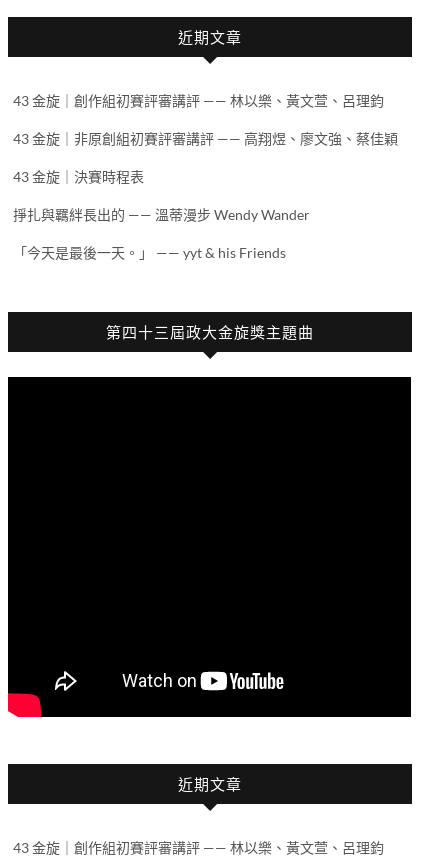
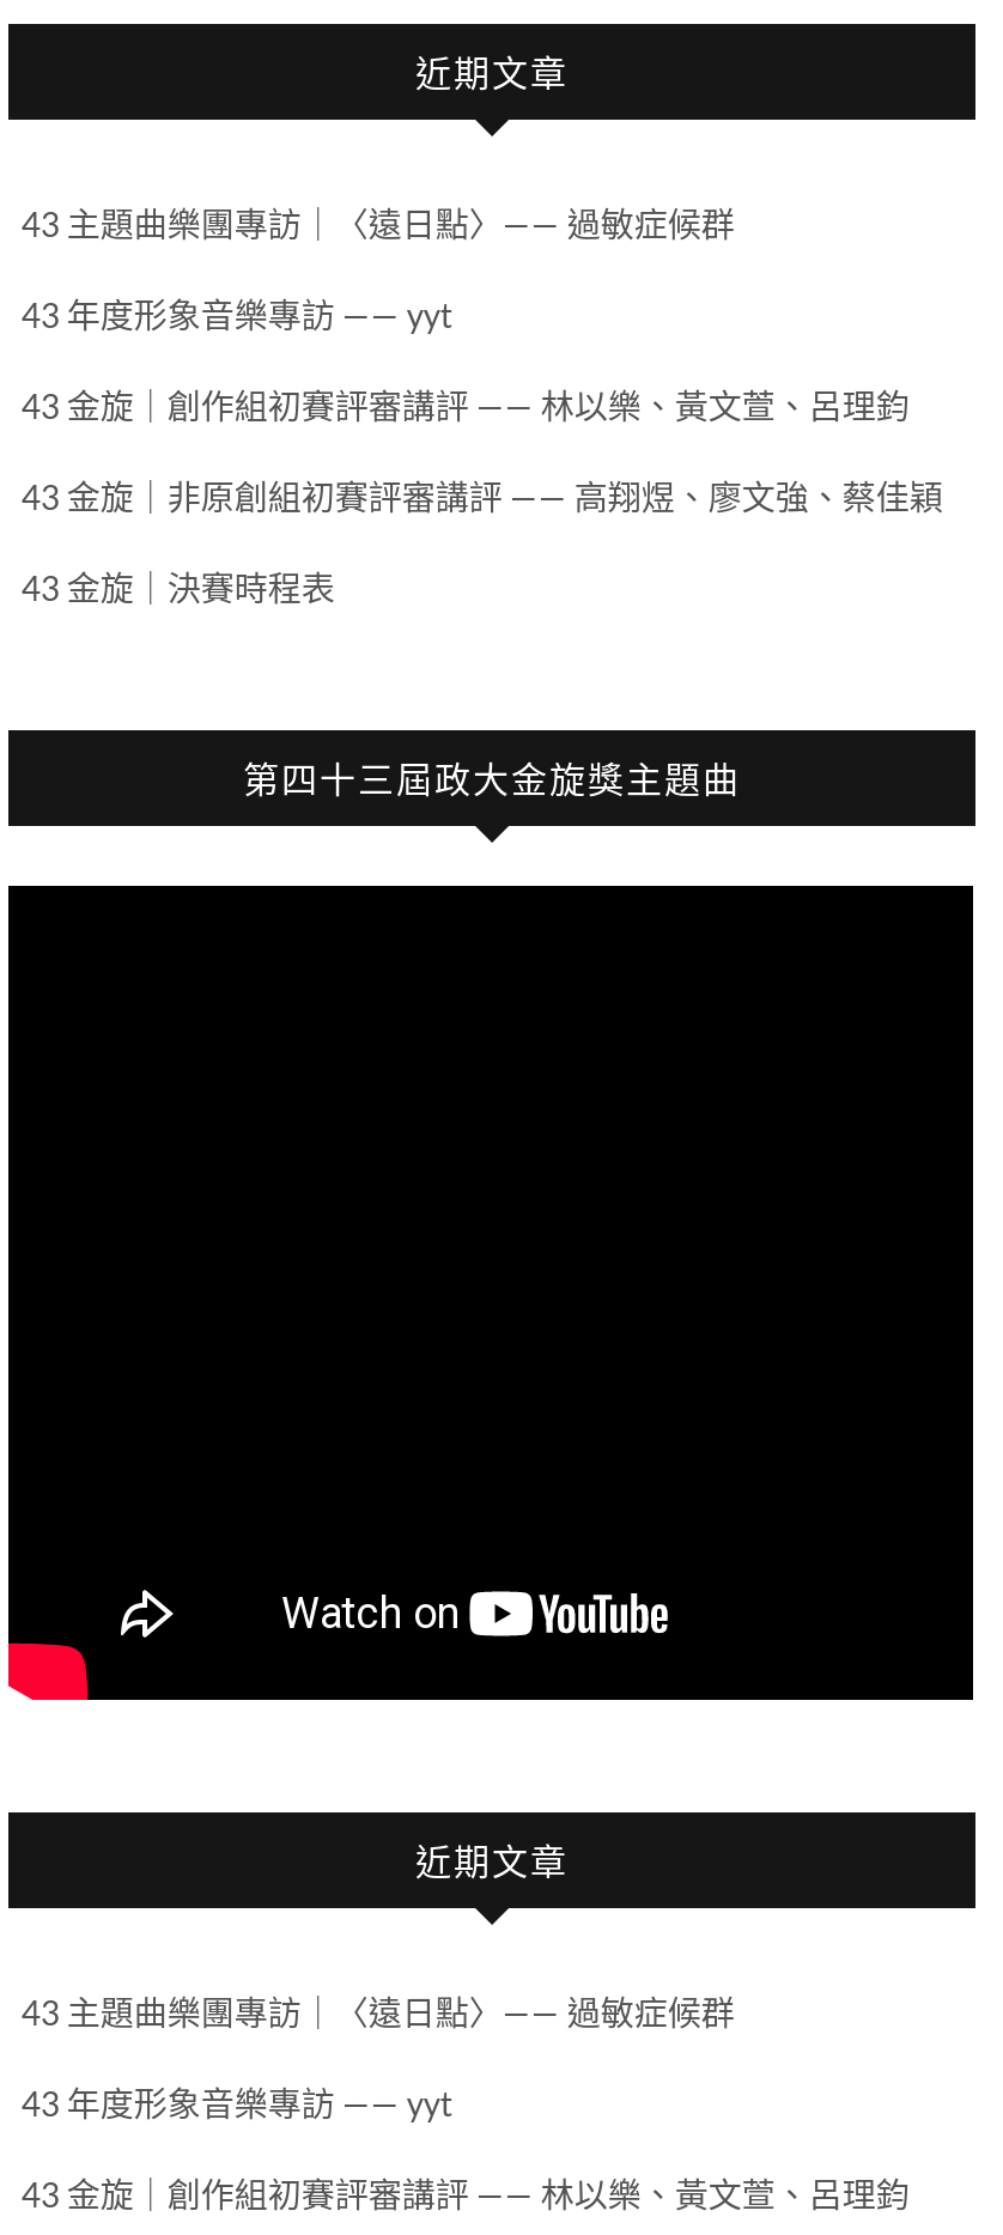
+ 43 主題曲樂團專訪｜〈遠日點〉—— 過敏症候群
+ 43 年度形象音樂專訪 —— yyt

- 掙扎與羈絆長出的 —— 溫蒂漫步 Wendy Wander
- 「今天是最後一天。」 —— yyt & his Friends

+ 43 主題曲樂團專訪｜〈遠日點〉—— 過敏症候群
+ 43 年度形象音樂專訪 —— yyt
